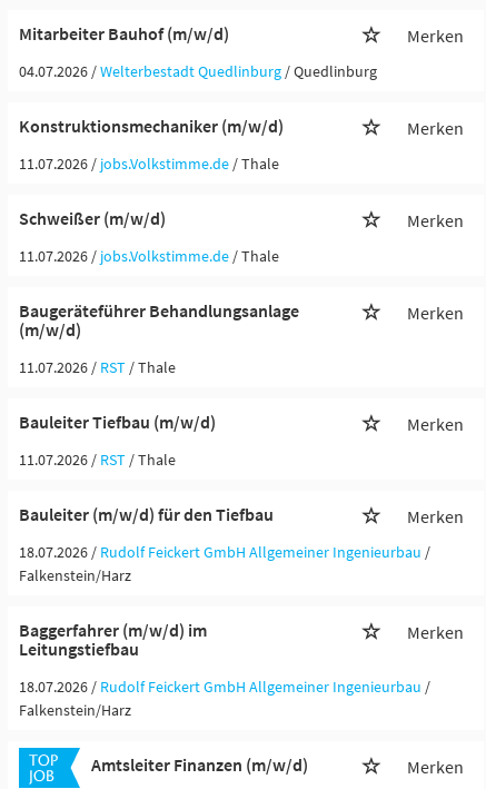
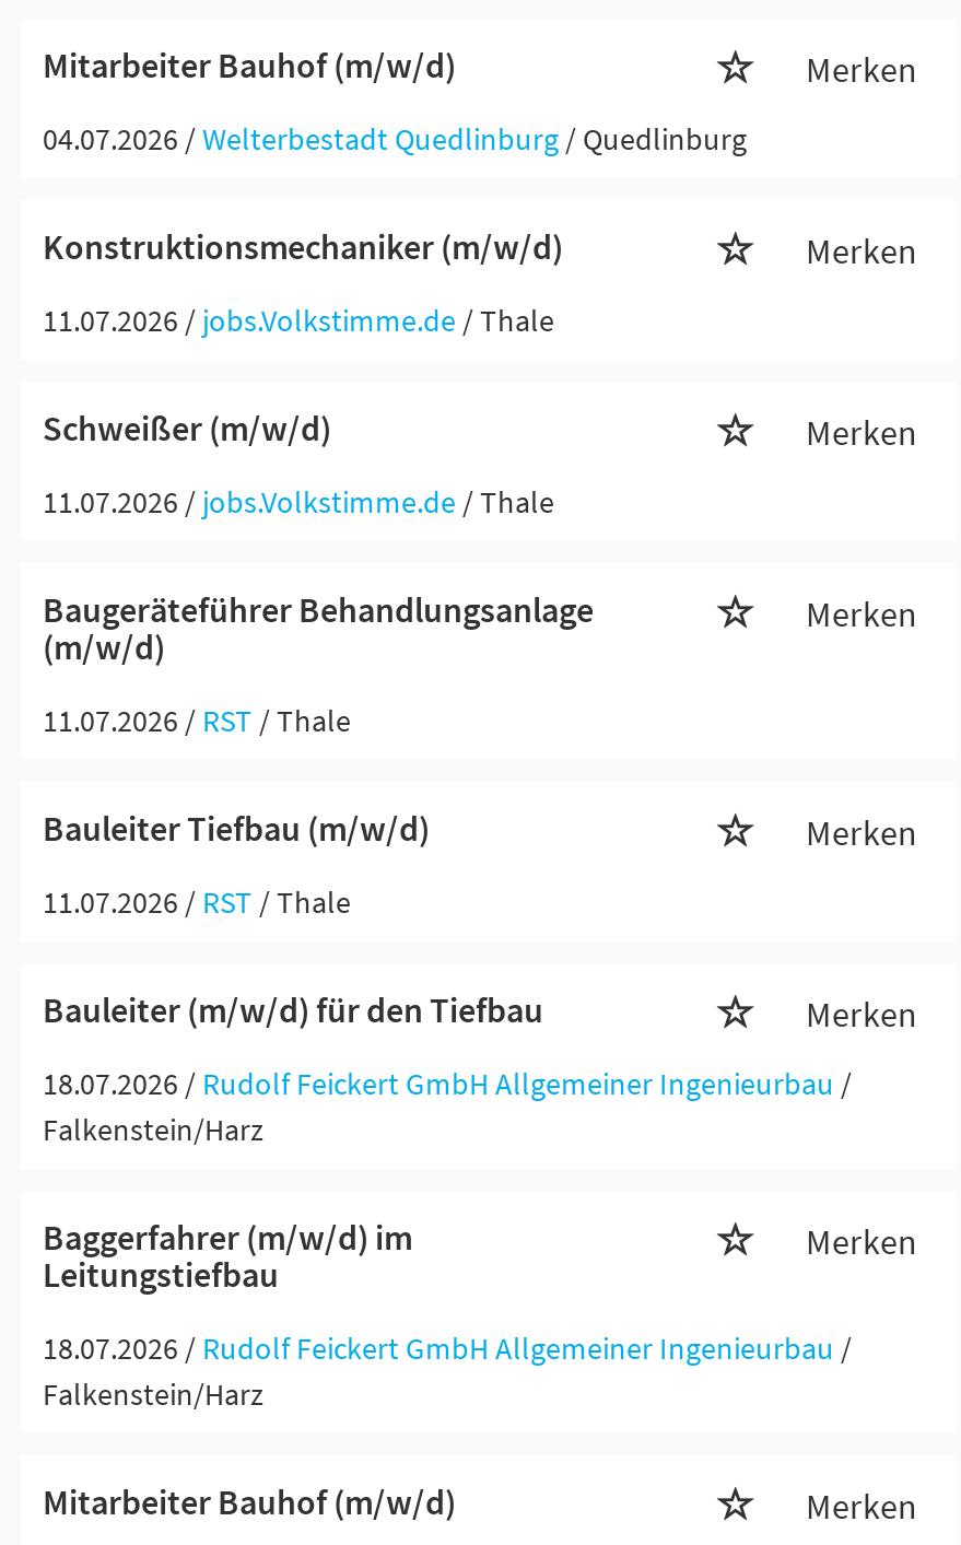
- Amtsleiter Finanzen (m/w/d)
+ Mitarbeiter Bauhof (m/w/d)
